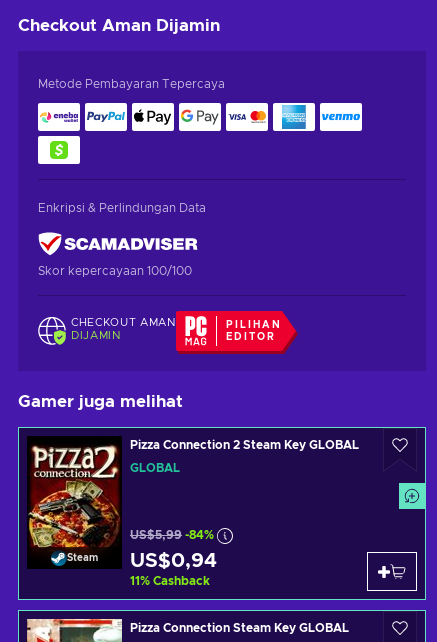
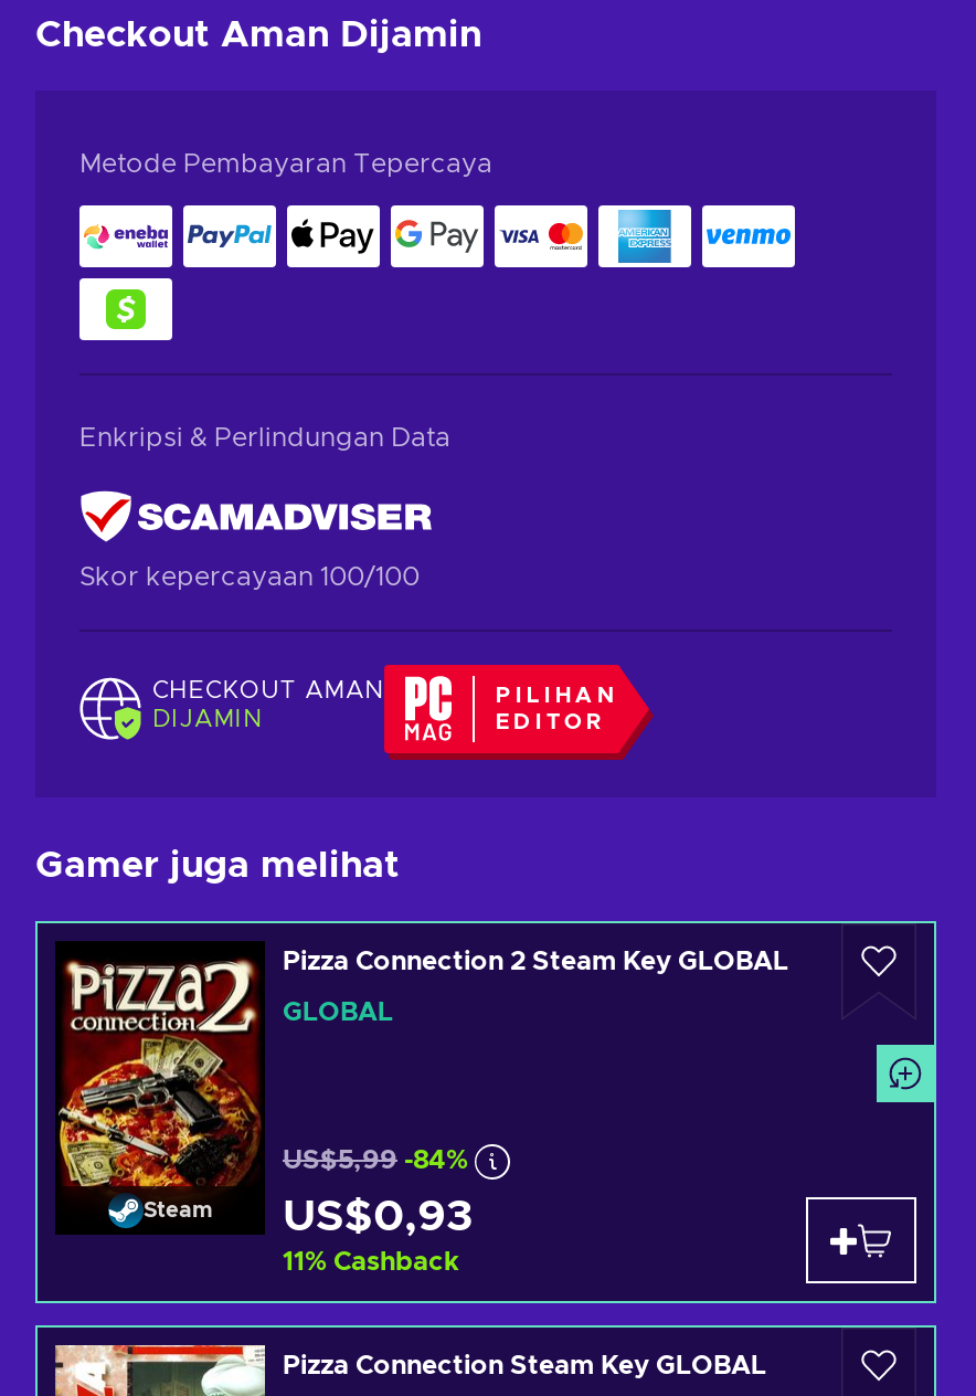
- US$0,94
+ US$0,93
